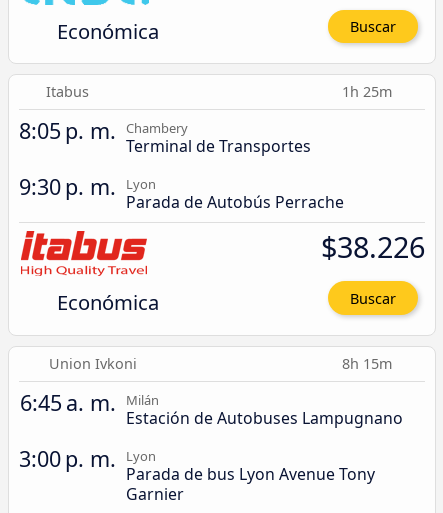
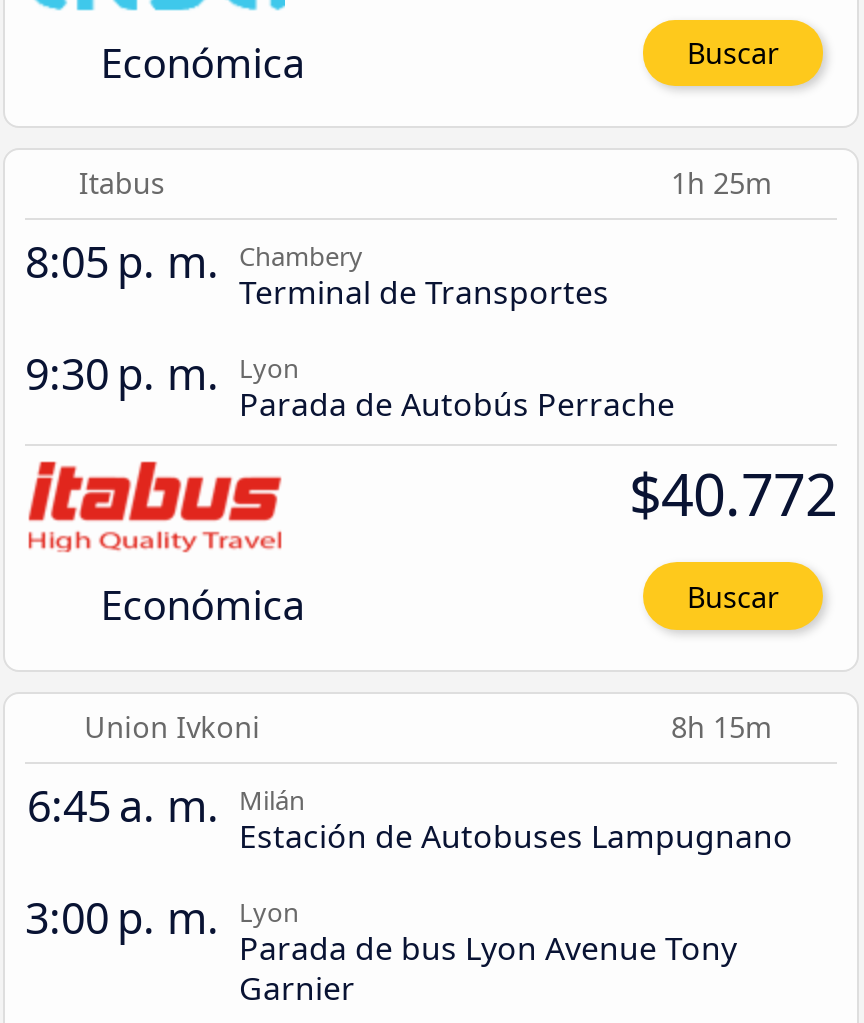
- $38.226
+ $40.772
